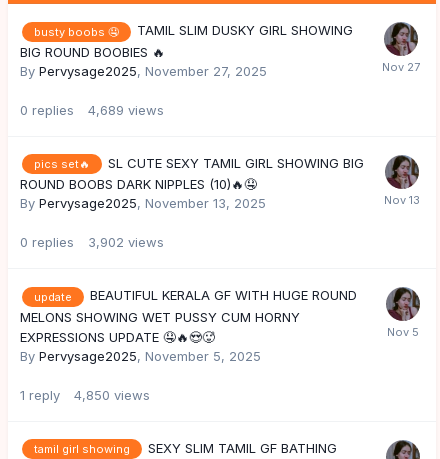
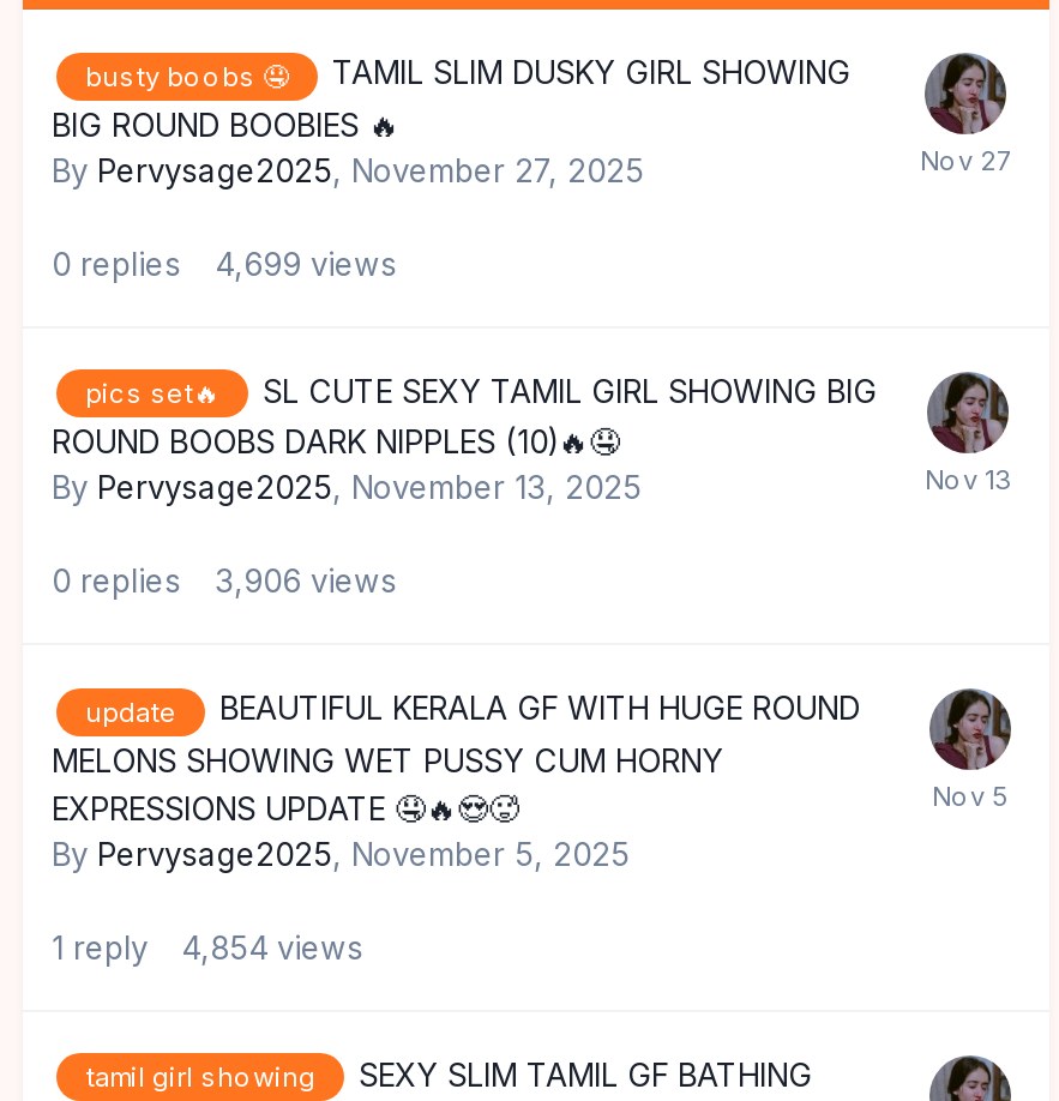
- 0 replies 4,689 views
+ 0 replies 4,699 views

- 0 replies 3,902 views
+ 0 replies 3,906 views

- 1 reply 4,850 views
+ 1 reply 4,854 views
